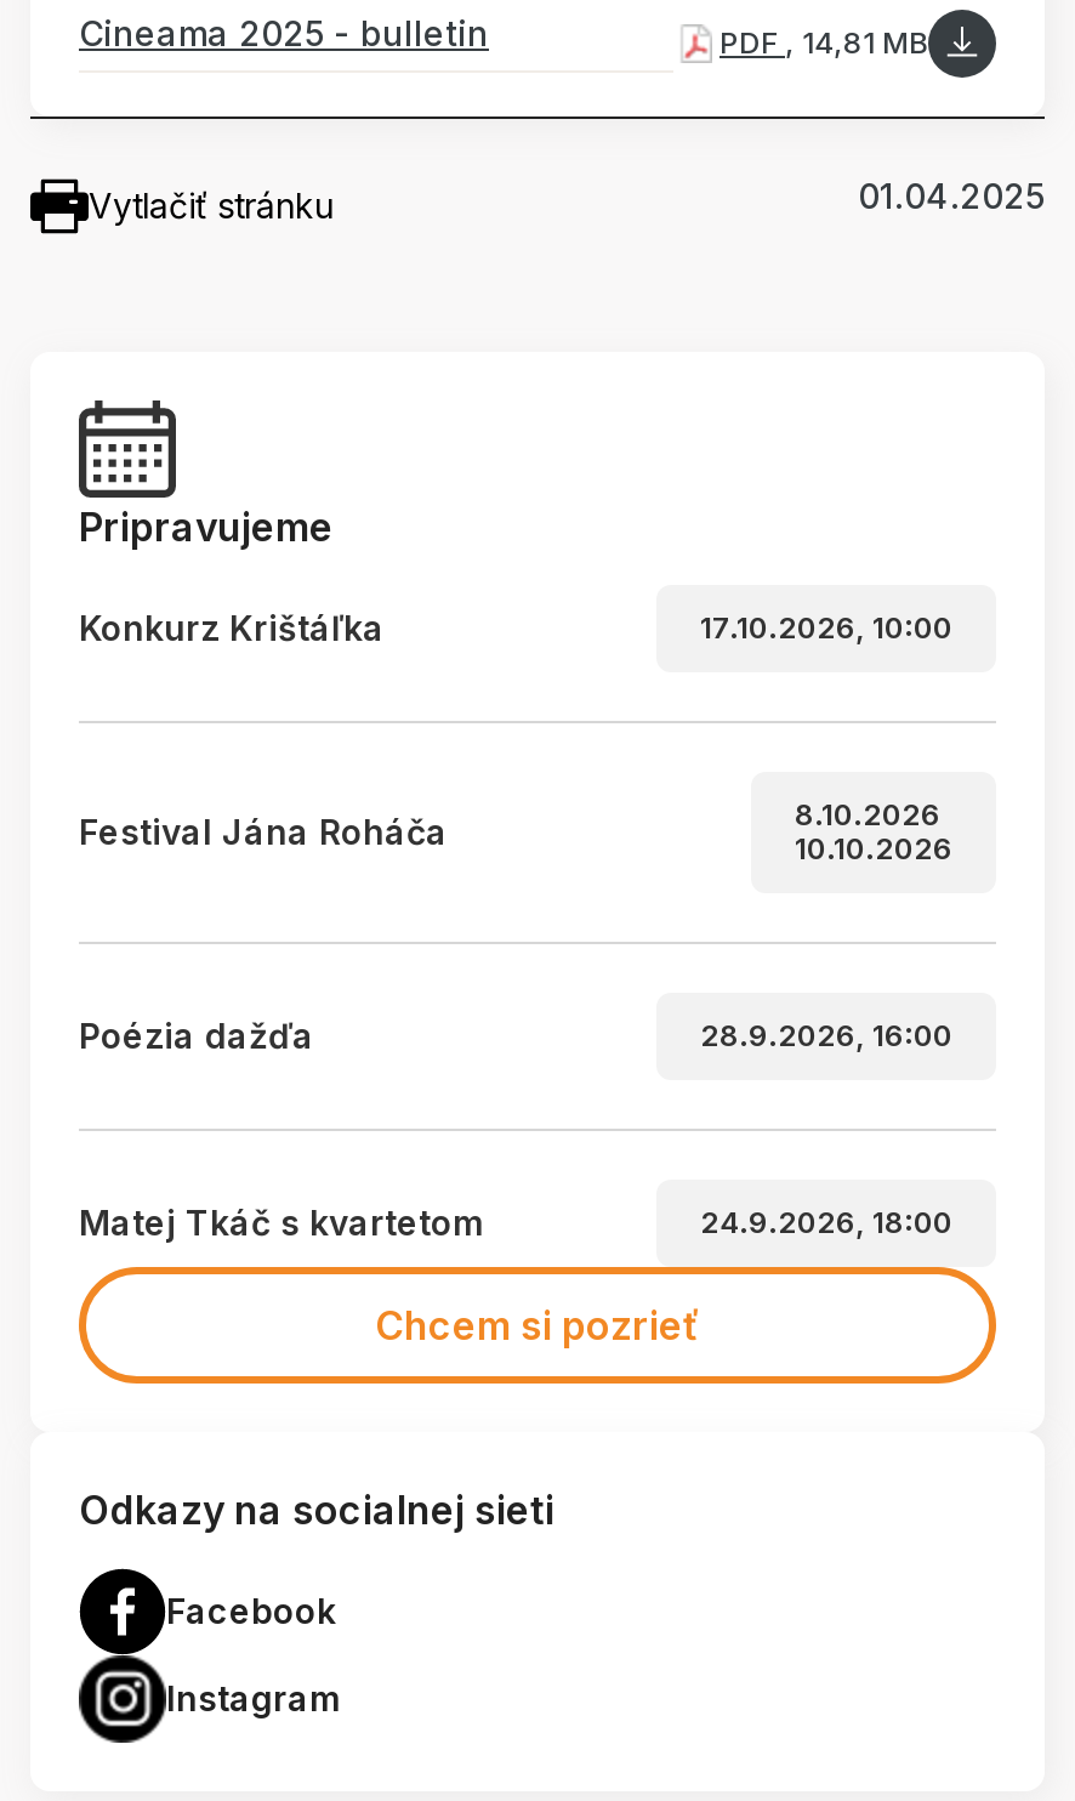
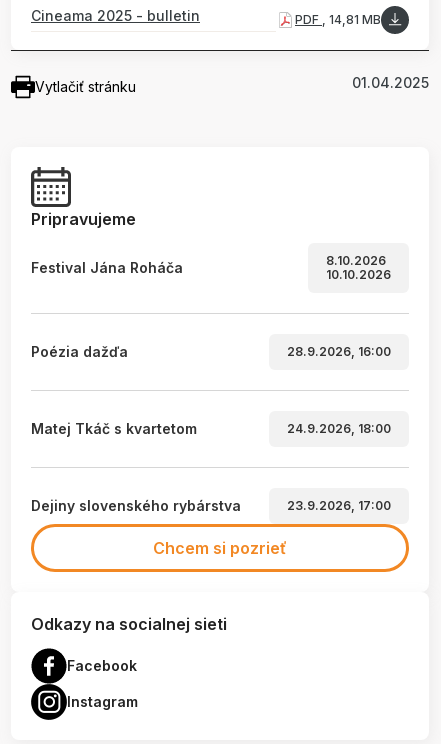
- Konkurz Krištáľka
- 17.10.2026, 10:00

moved up: Festival Jána Roháča | 8.10.2026 | 10.10.2026 | Poézia dažďa | 28.9.2026, 16:00 | Matej Tkáč s kvartetom | 24.9.2026, 18:00

+ Dejiny slovenského rybárstva
+ 23.9.2026, 17:00
